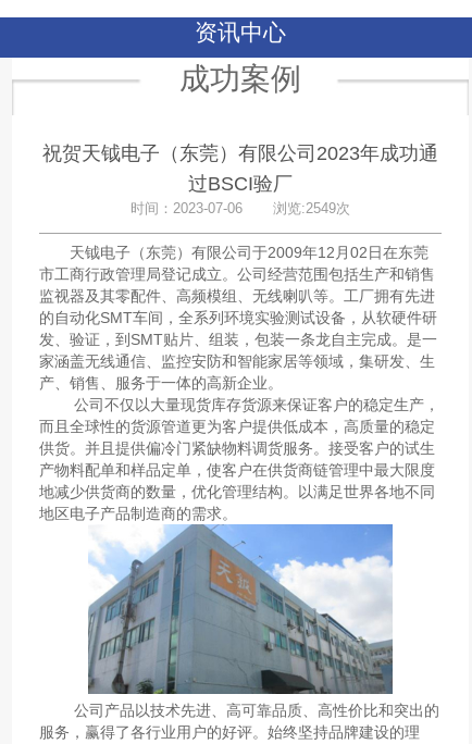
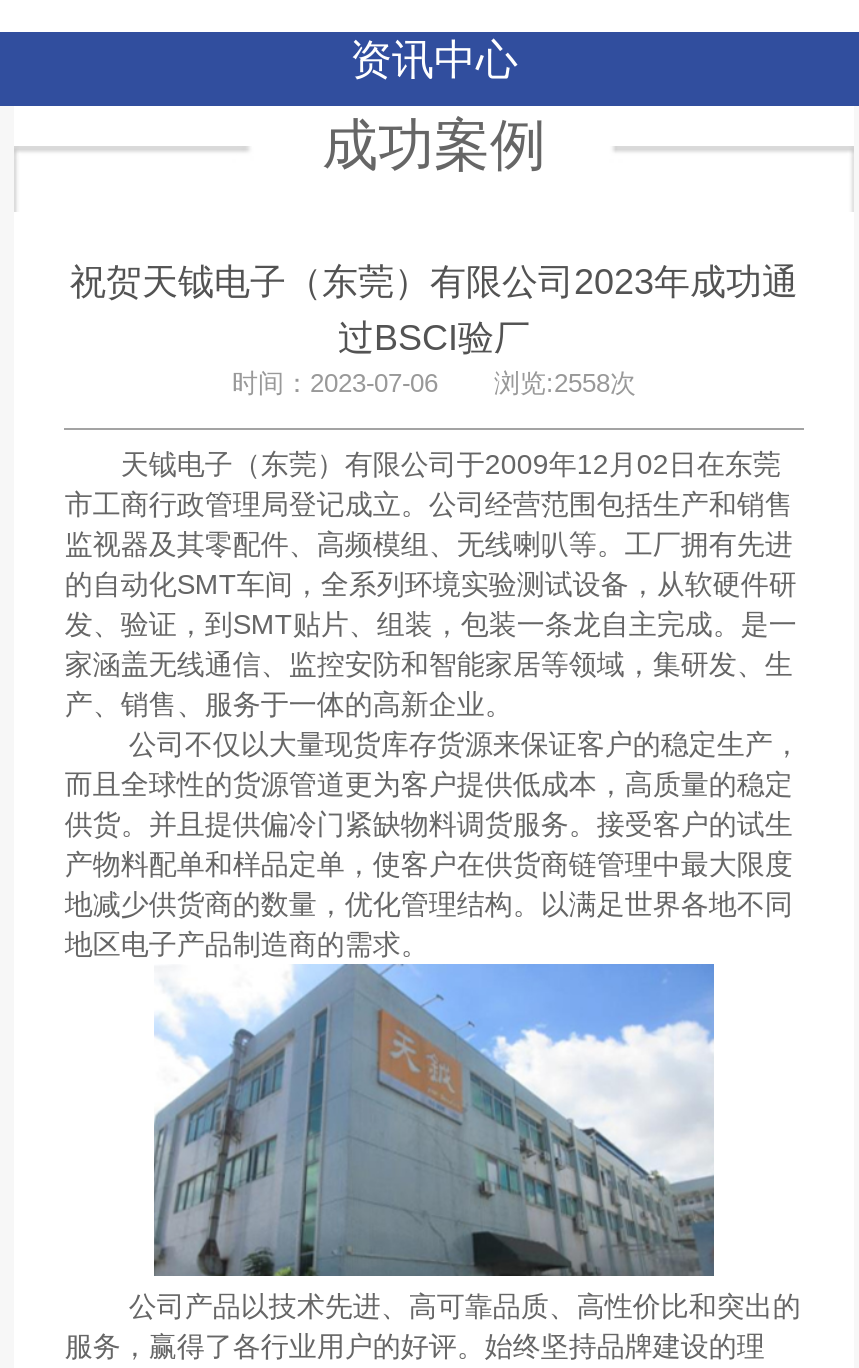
- 时间：2023-07-06 浏览:2549次
+ 时间：2023-07-06 浏览:2558次
